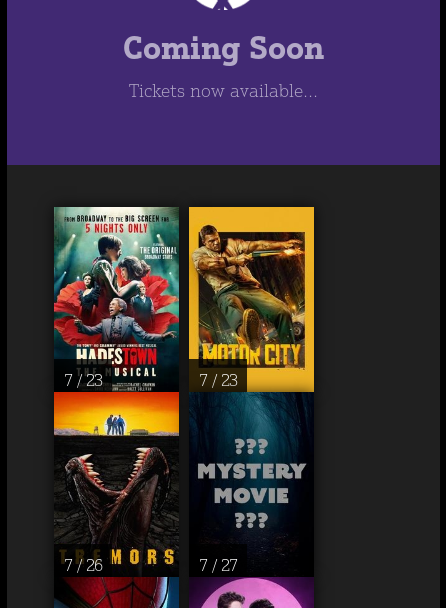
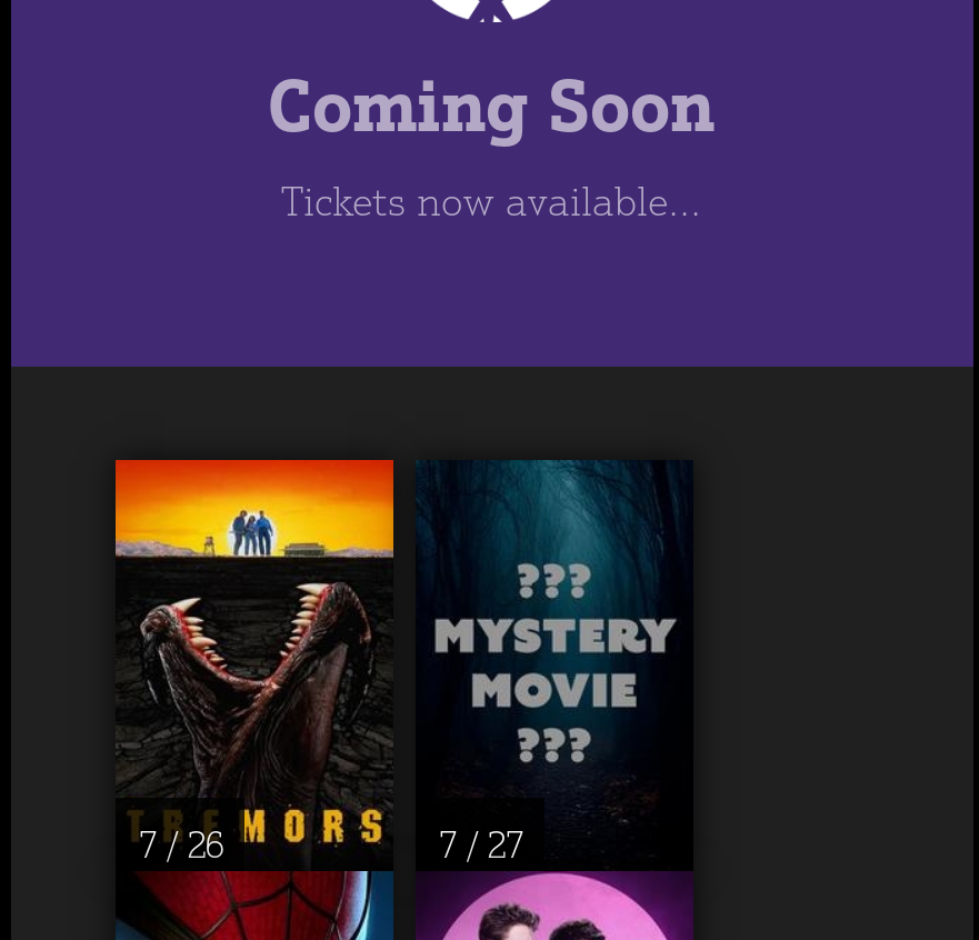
- [image]
- 7 / 23
- 7 / 23

- [image]
